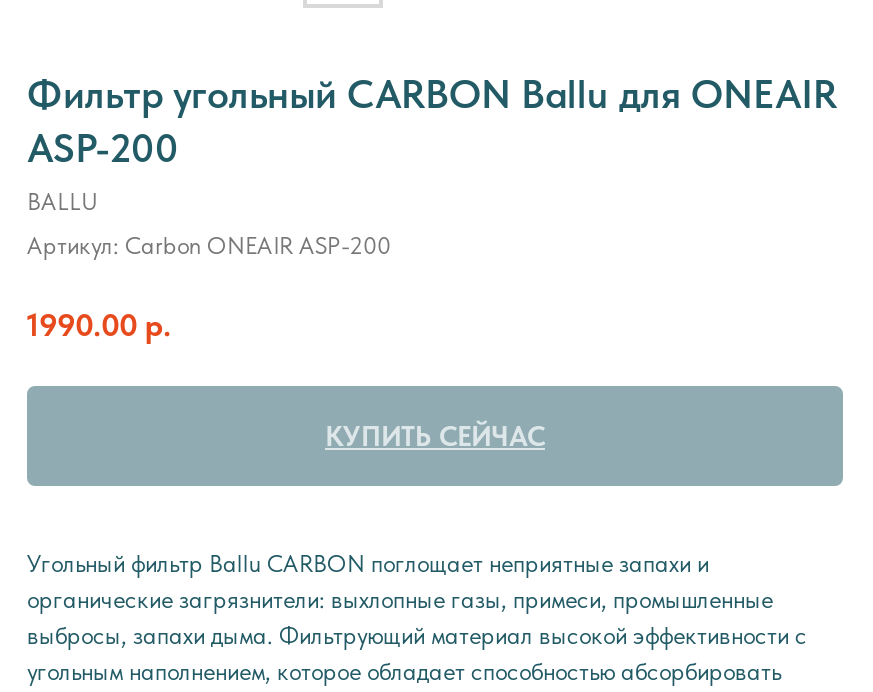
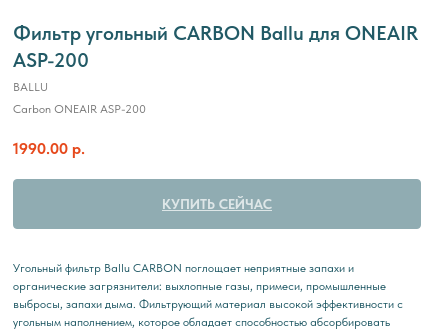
- Артикул: Carbon ONEAIR ASP-200
+ Carbon ONEAIR ASP-200
